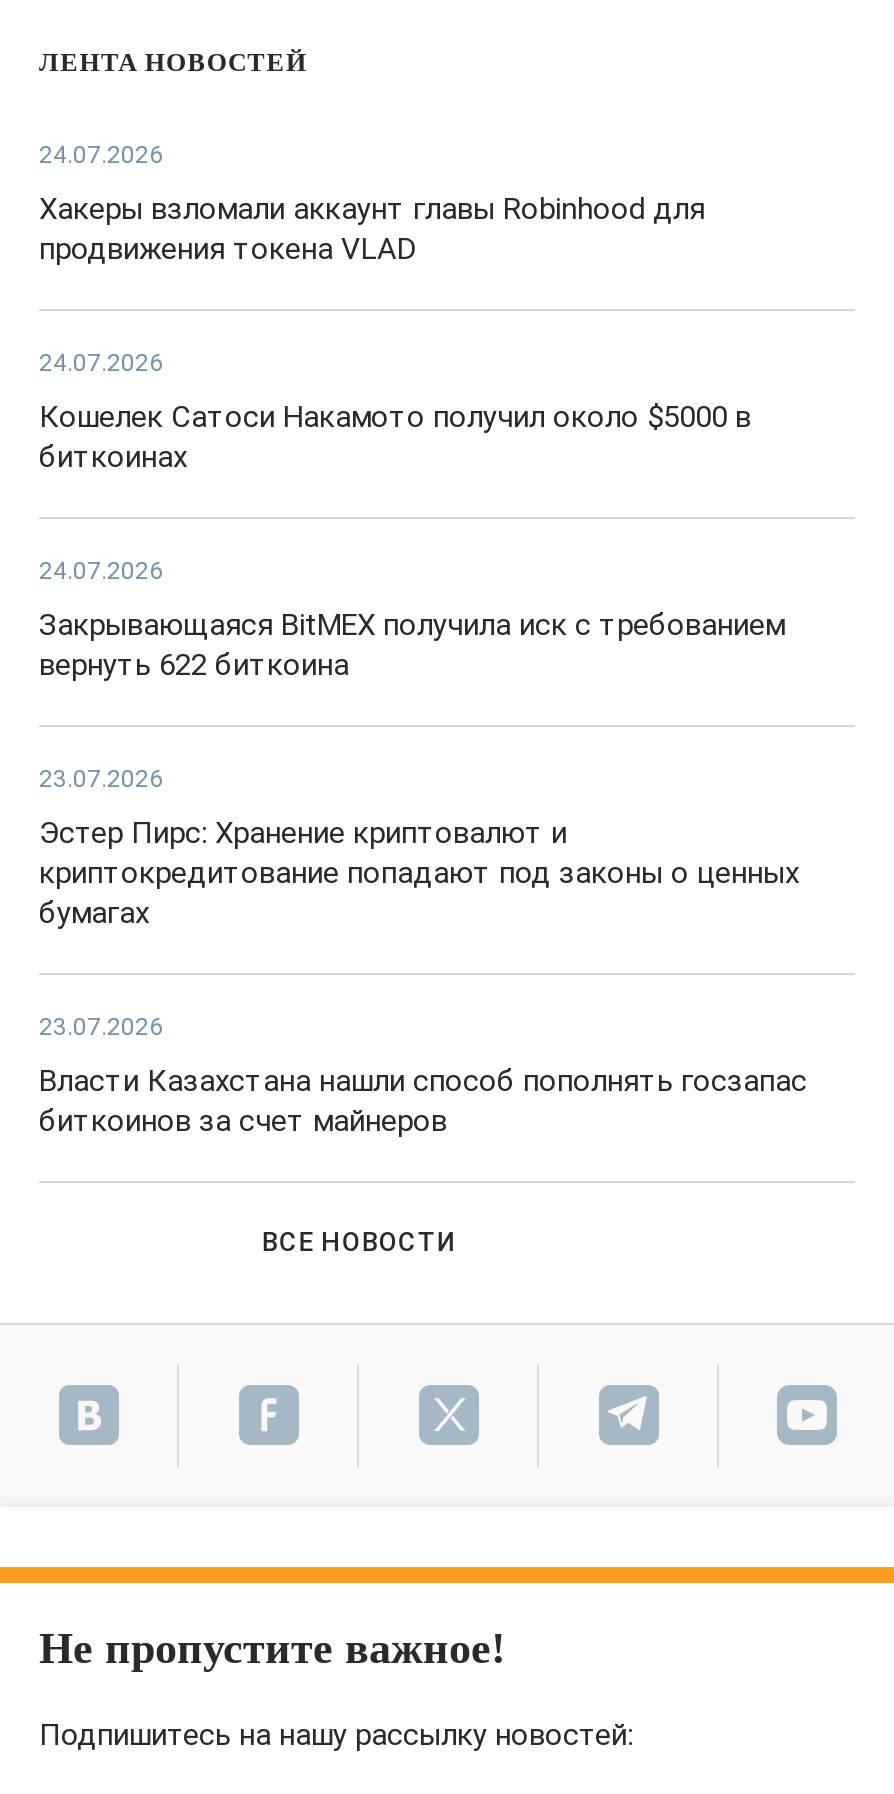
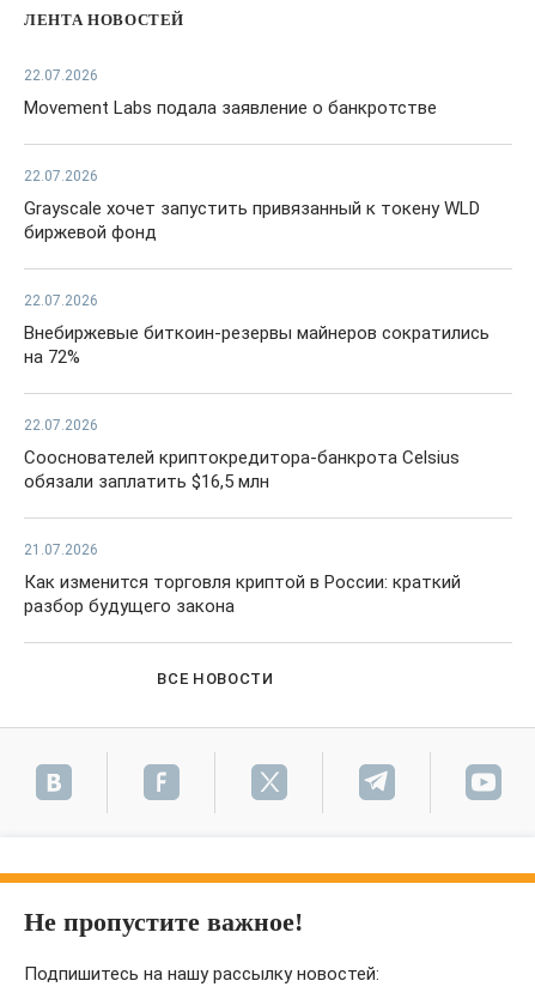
- 24.07.2026
+ 22.07.2026

- Хакеры взломали аккаунт главы Robinhood для
- продвижения токена VLAD
+ Movement Labs подала заявление о банкротстве

- 24.07.2026
+ 22.07.2026

- Кошелек Сатоси Накамото получил около $5000 в
- биткоинах
+ Grayscale хочет запустить привязанный к токену WLD
+ биржевой фонд

- 24.07.2026
+ 22.07.2026

- Закрывающаяся BitMEX получила иск с требованием
- вернуть 622 биткоина
+ Внебиржевые биткоин-резервы майнеров сократились
+ на 72%

- 23.07.2026
+ 22.07.2026

- Эстер Пирс: Хранение криптовалют и
- криптокредитование попадают под законы о ценных
- бумагах
+ Сооснователей криптокредитора-банкрота Celsius
+ обязали заплатить $16,5 млн

- 23.07.2026
+ 21.07.2026

- Власти Казахстана нашли способ пополнять госзапас
- биткоинов за счет майнеров
+ Как изменится торговля криптой в России: краткий
+ разбор будущего закона
